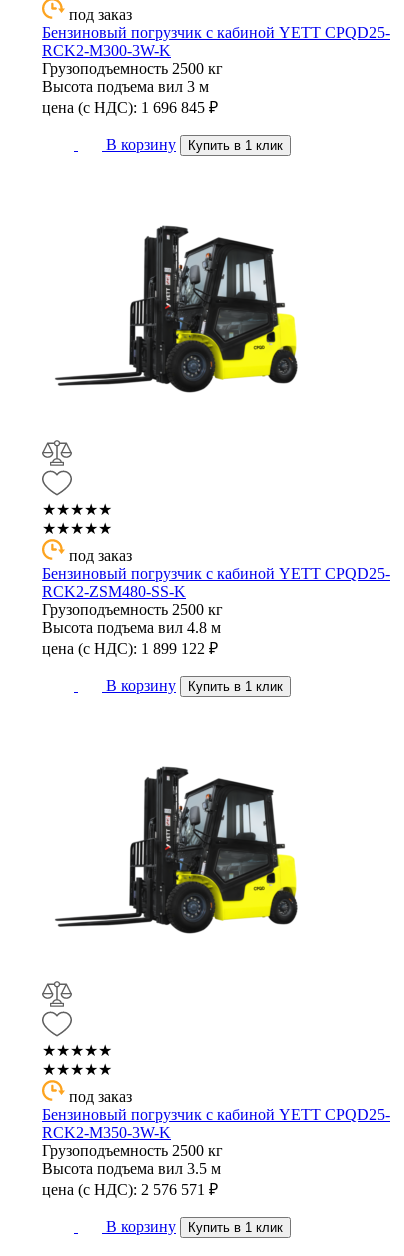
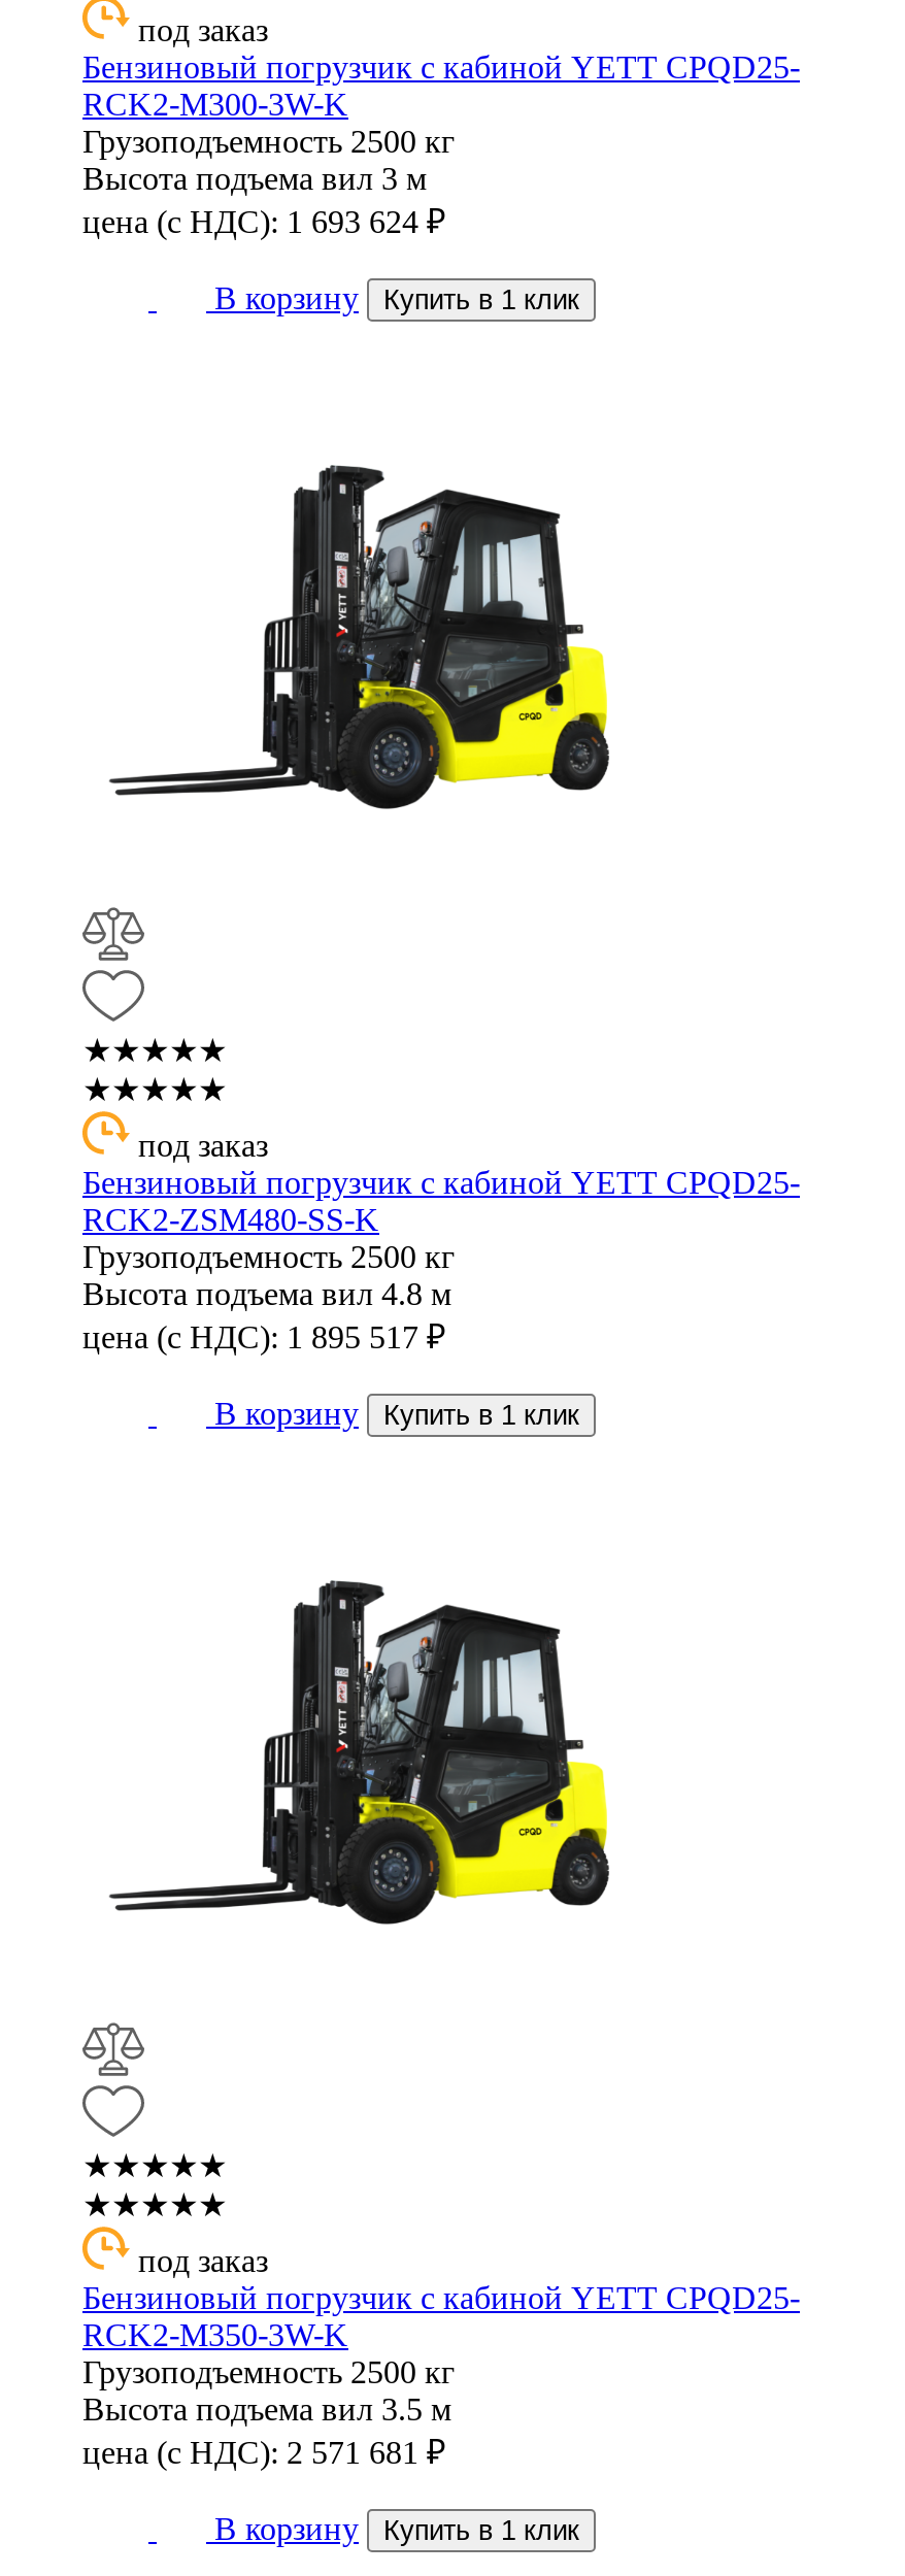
- цена (с НДС): 1 696 845 ₽
+ цена (с НДС): 1 693 624 ₽

- цена (с НДС): 1 899 122 ₽
+ цена (с НДС): 1 895 517 ₽

- цена (с НДС): 2 576 571 ₽
+ цена (с НДС): 2 571 681 ₽
